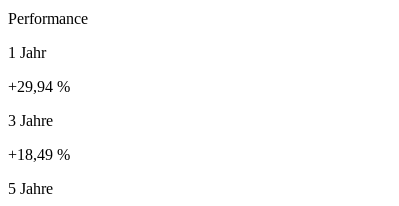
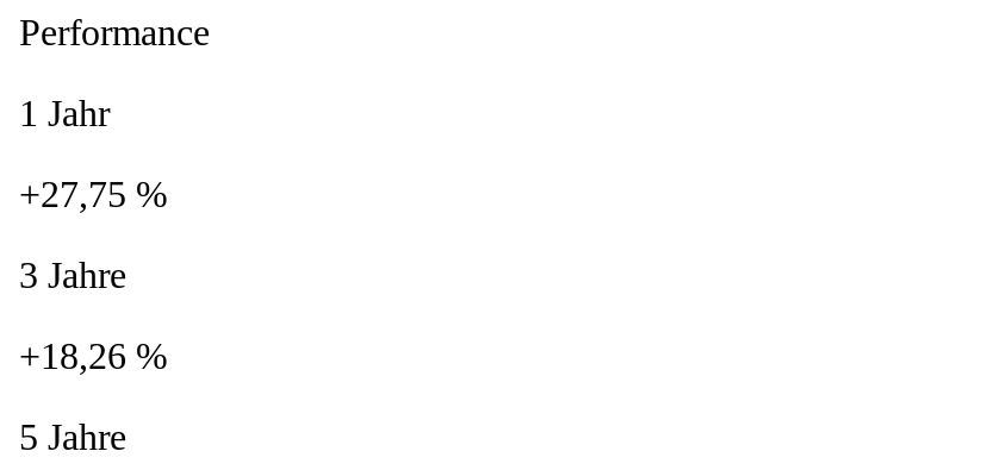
- +29,94 %
+ +27,75 %

- +18,49 %
+ +18,26 %
